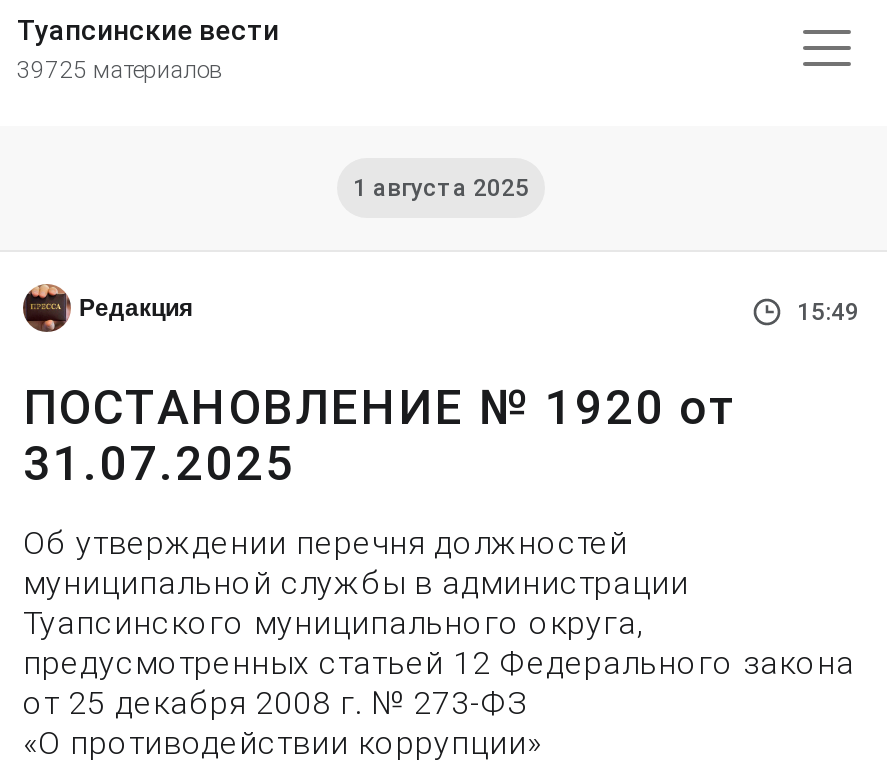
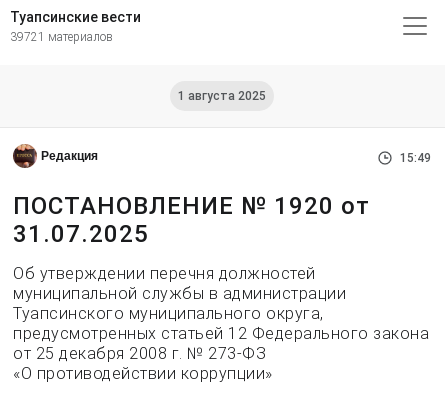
- 39725 материалов
+ 39721 материалов
